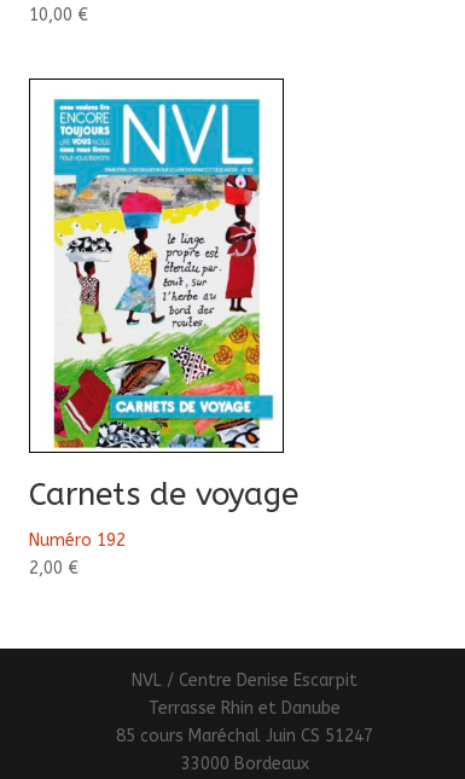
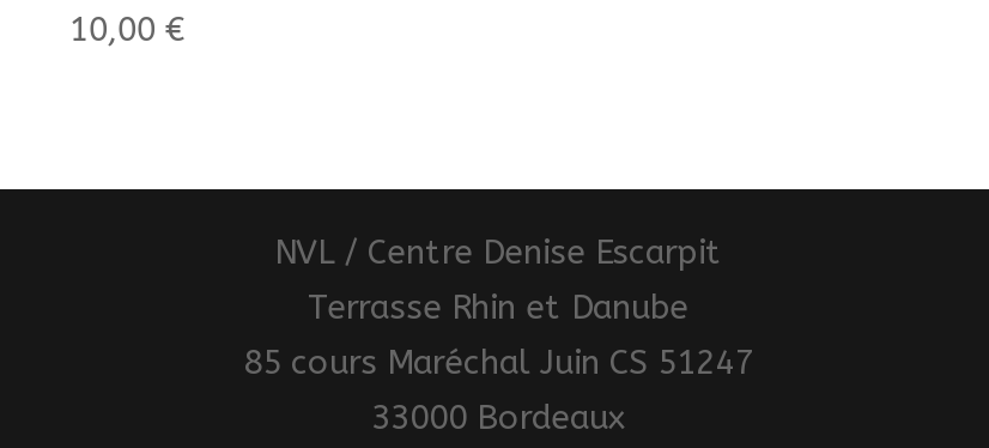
- [image]
- Carnets de voyage
- Numéro 192
- 2,00 €
